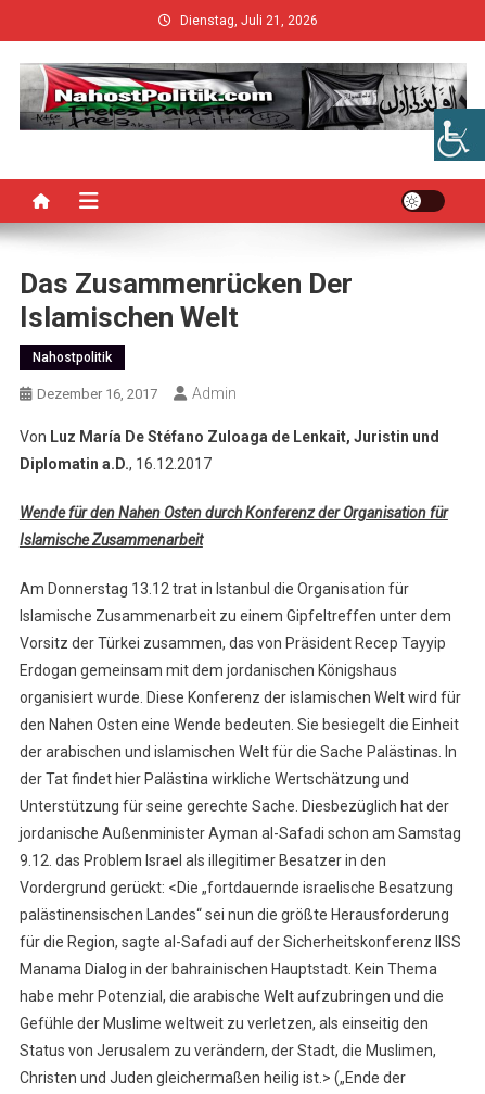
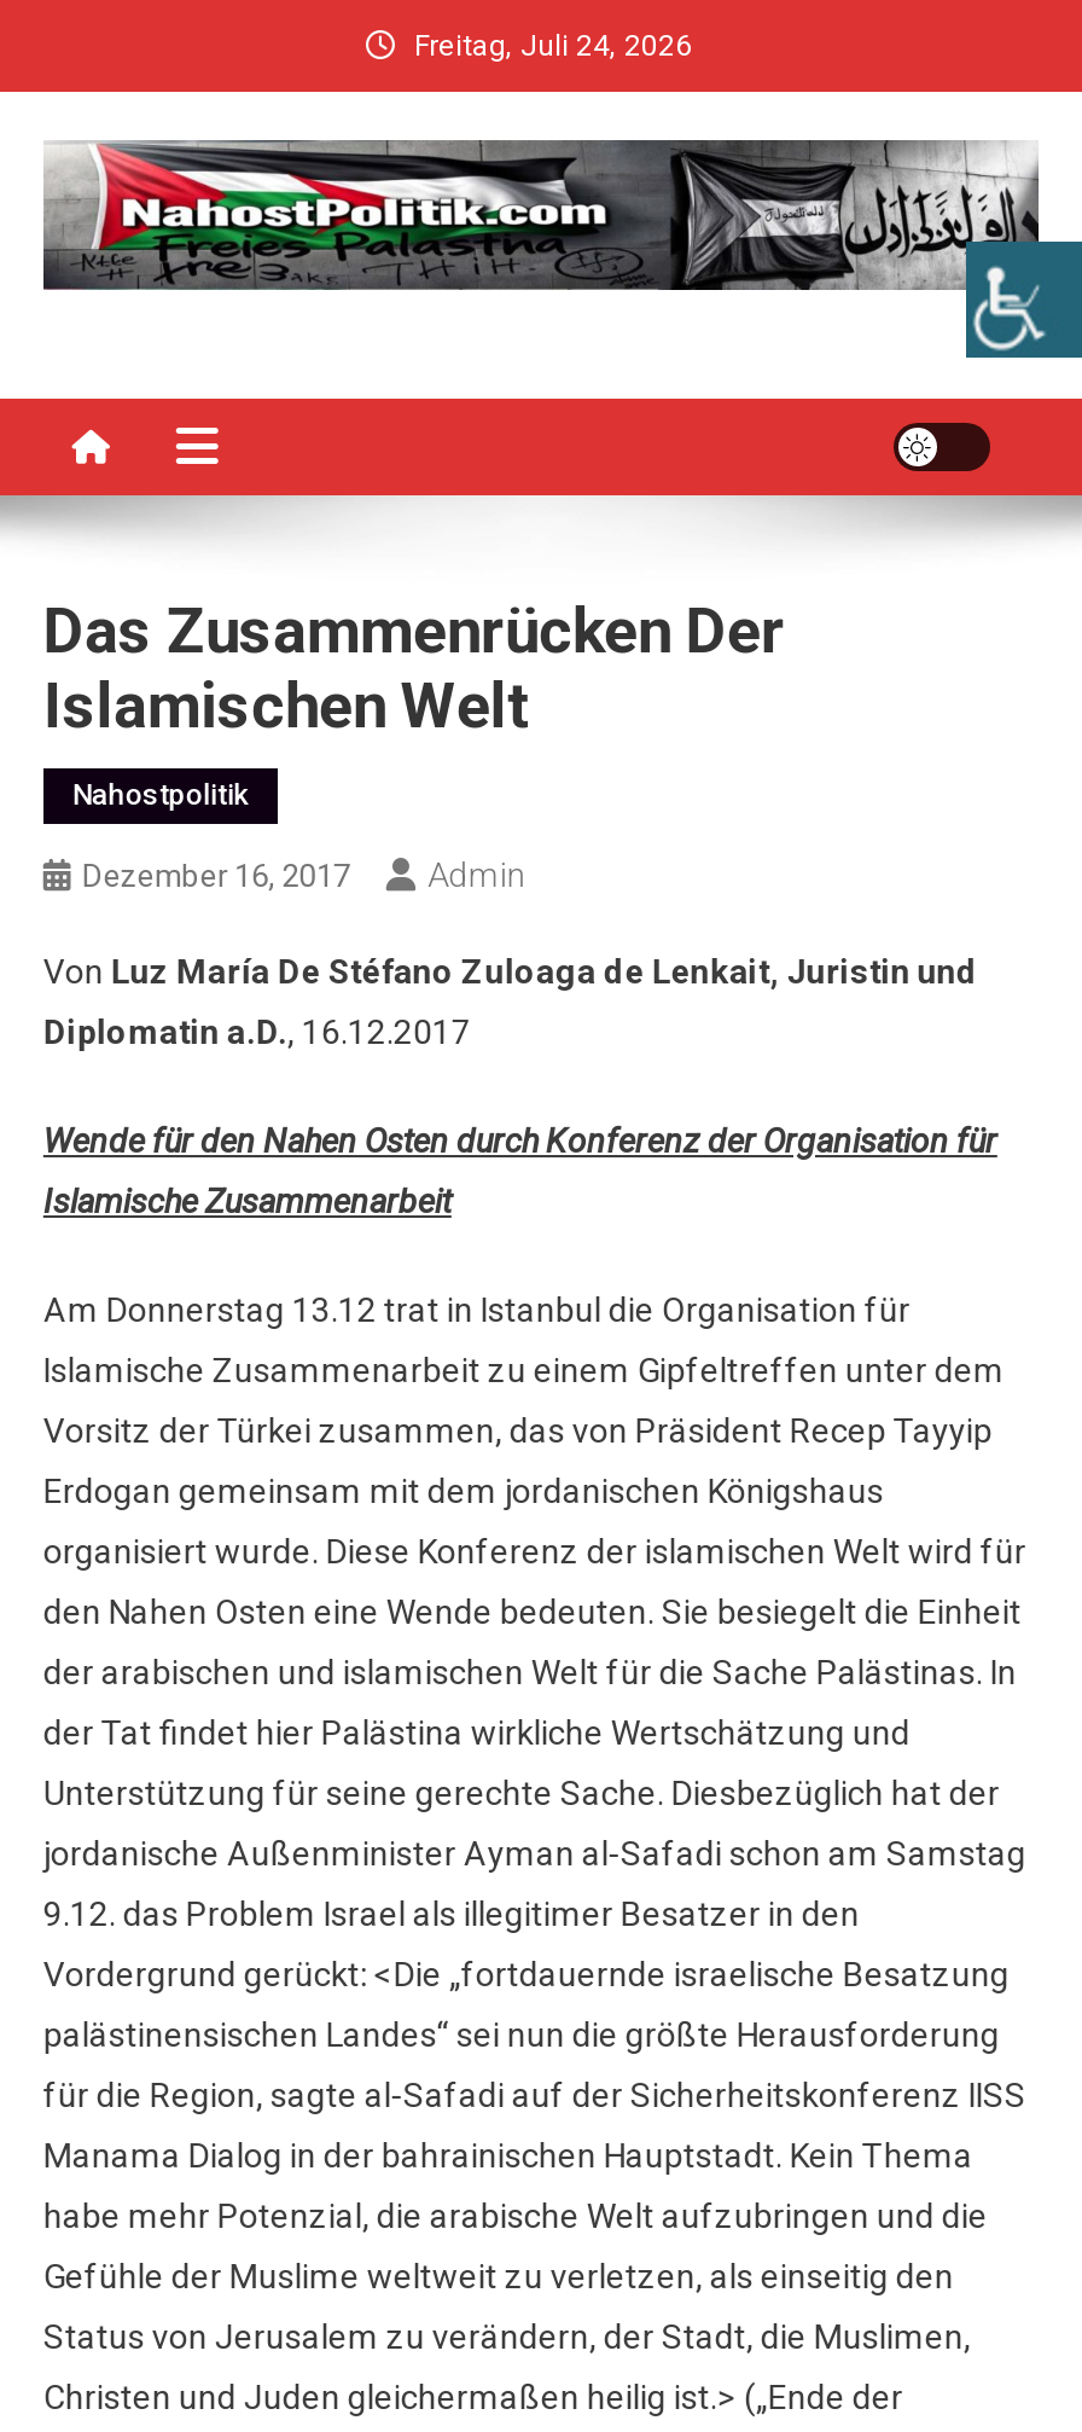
- Dienstag, Juli 21, 2026
+ Freitag, Juli 24, 2026
